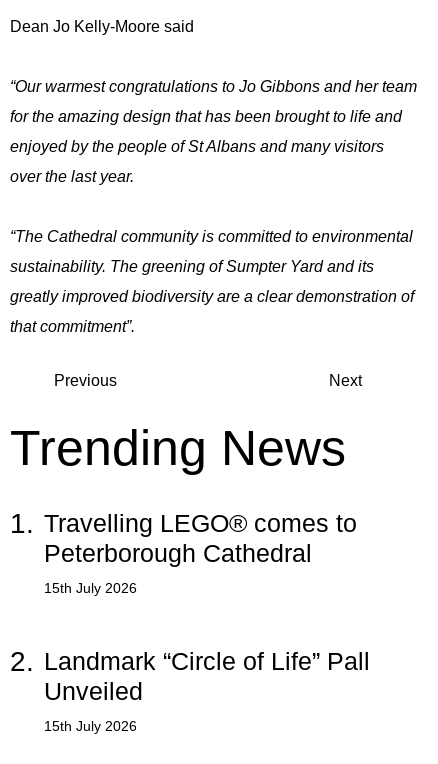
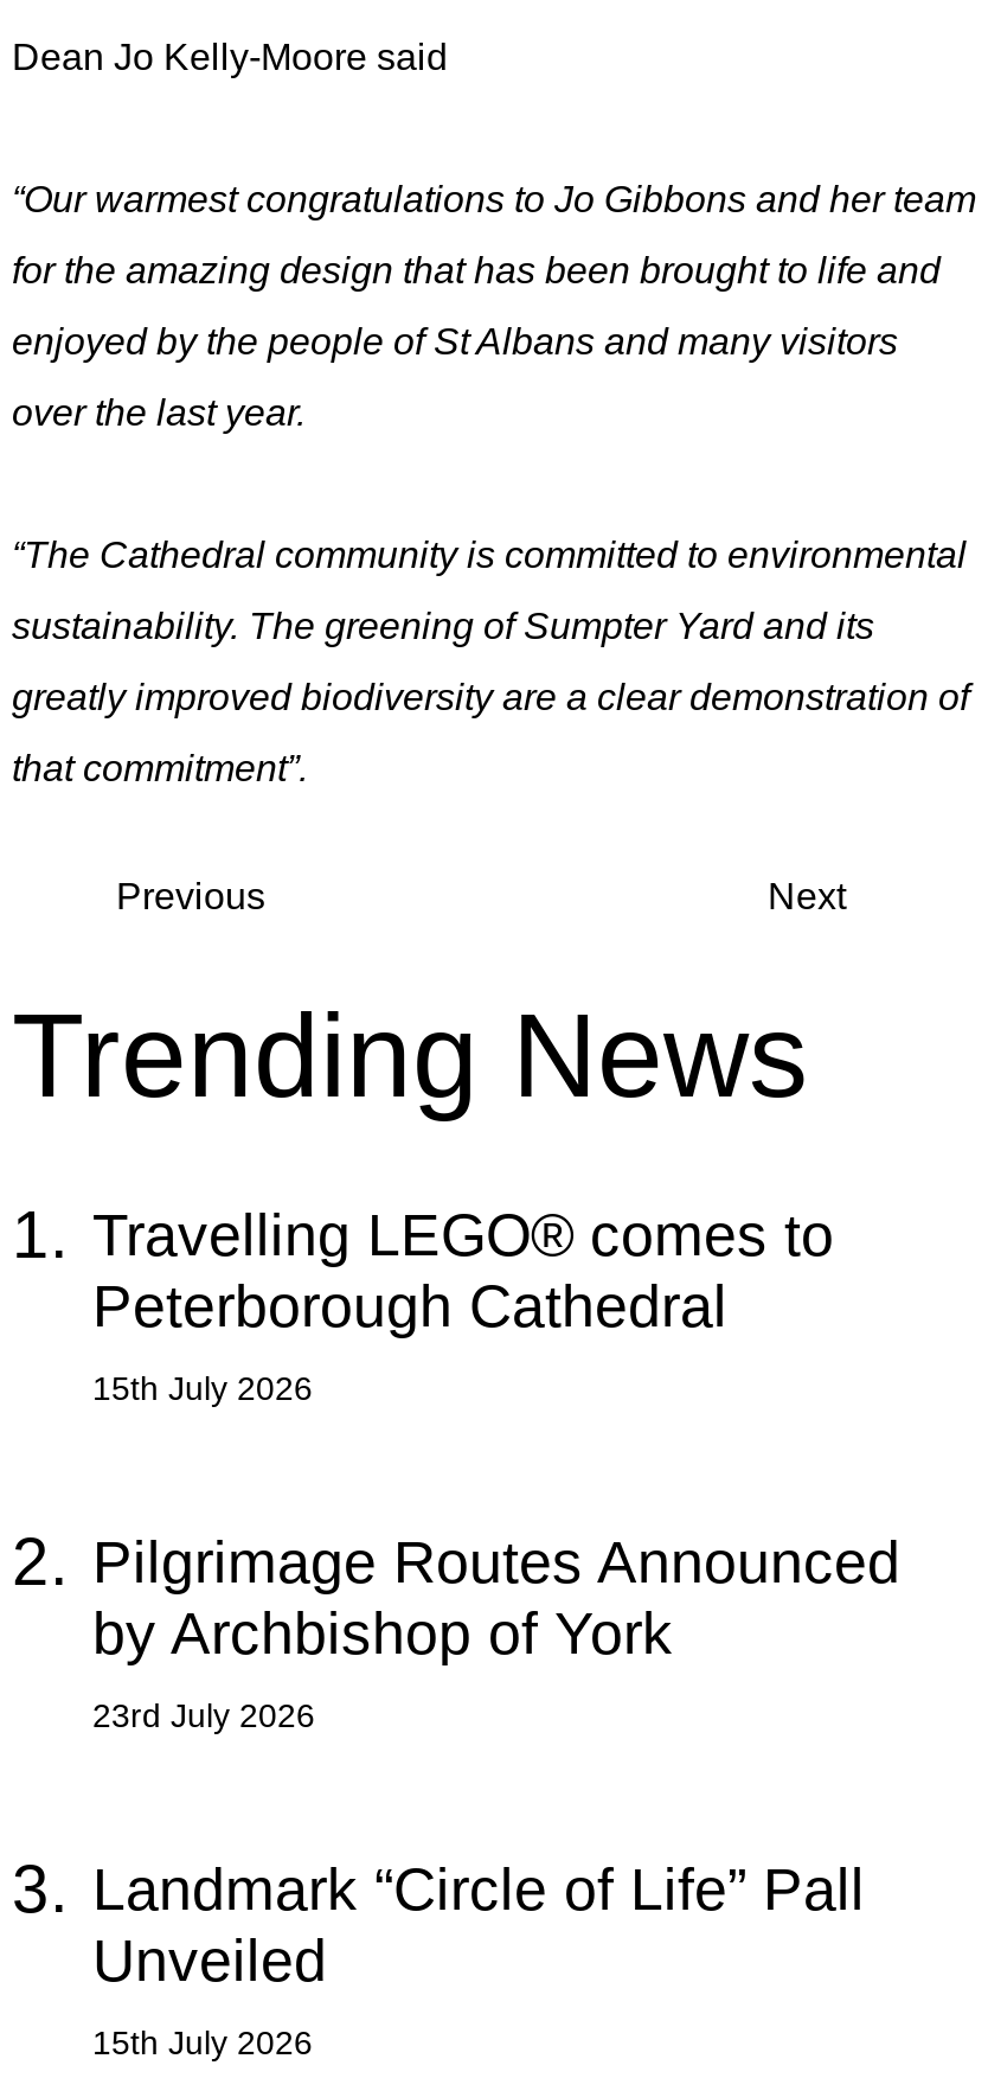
- 2. Landmark “Circle of Life” Pall
+ 2. Pilgrimage Routes Announced
+ by Archbishop of York
+ 23rd July 2026
+ 3. Landmark “Circle of Life” Pall
